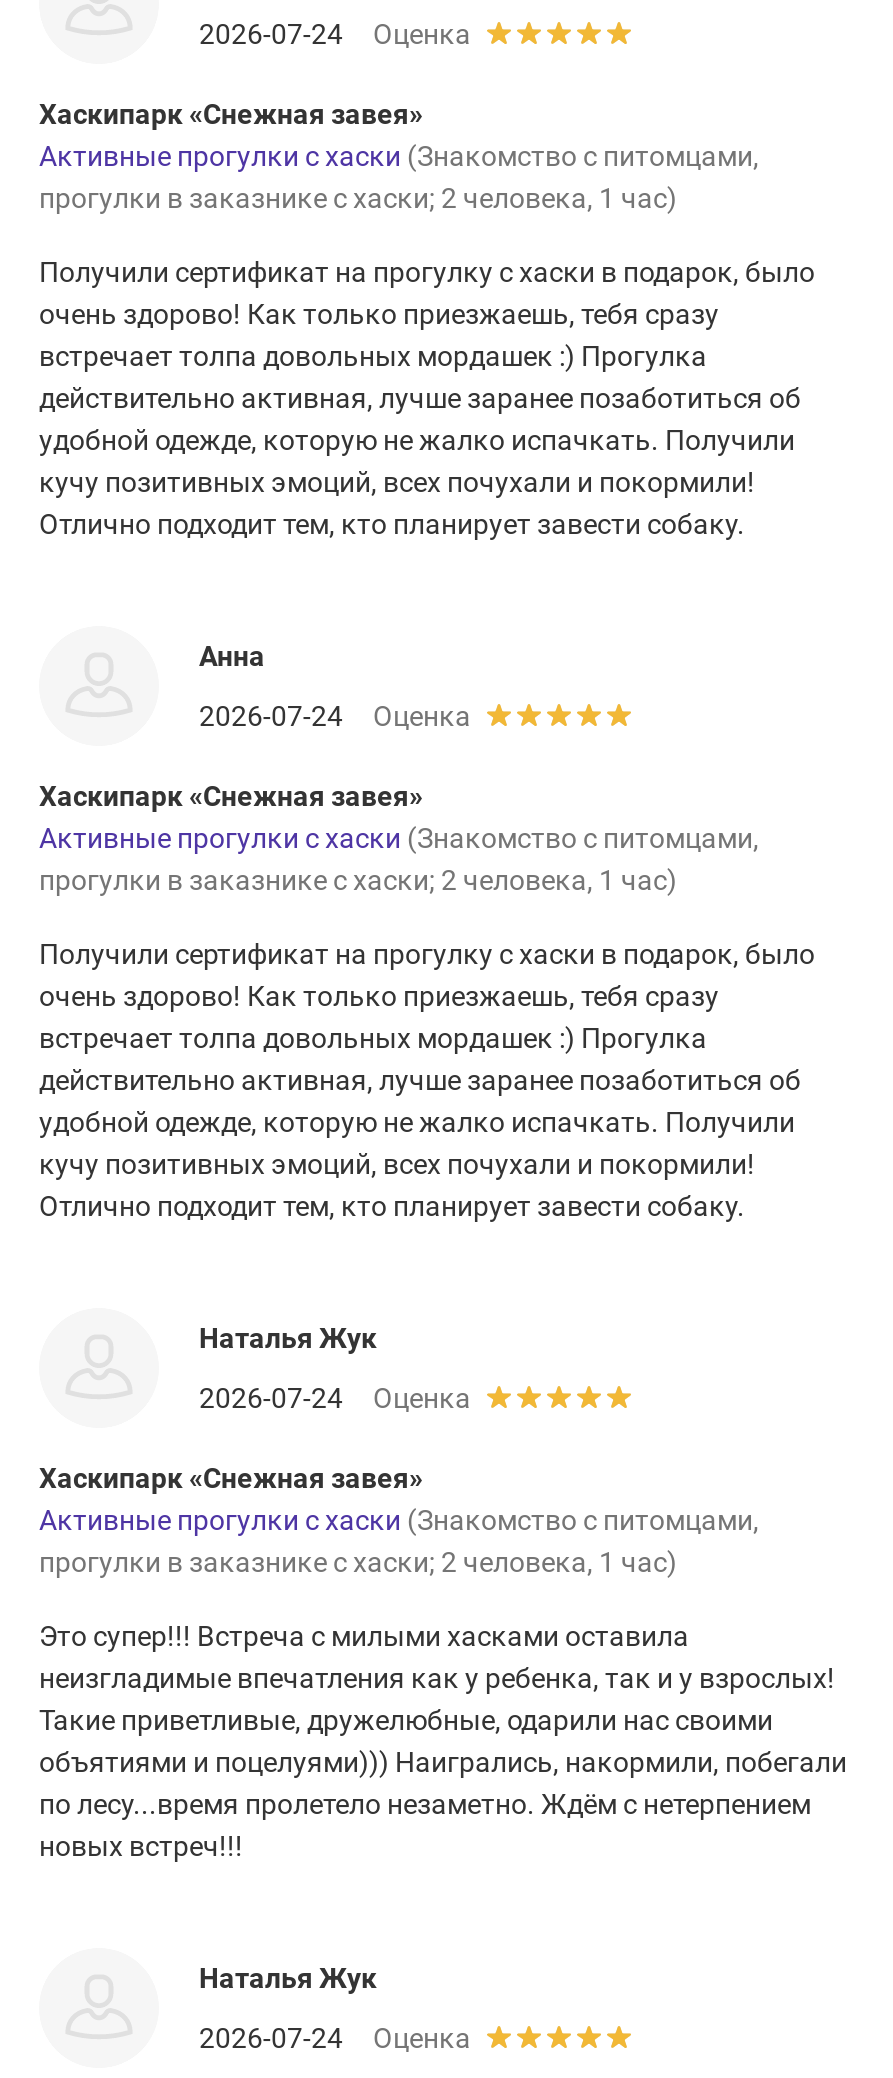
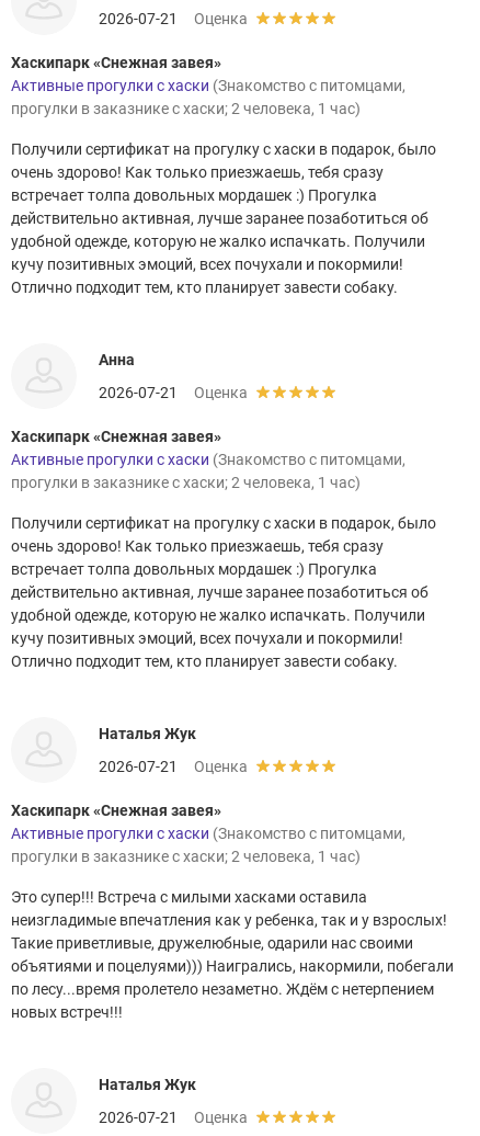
- 2026-07-24 Оценка
+ 2026-07-21 Оценка

- 2026-07-24 Оценка
+ 2026-07-21 Оценка

- 2026-07-24 Оценка
+ 2026-07-21 Оценка

- 2026-07-24 Оценка
+ 2026-07-21 Оценка
